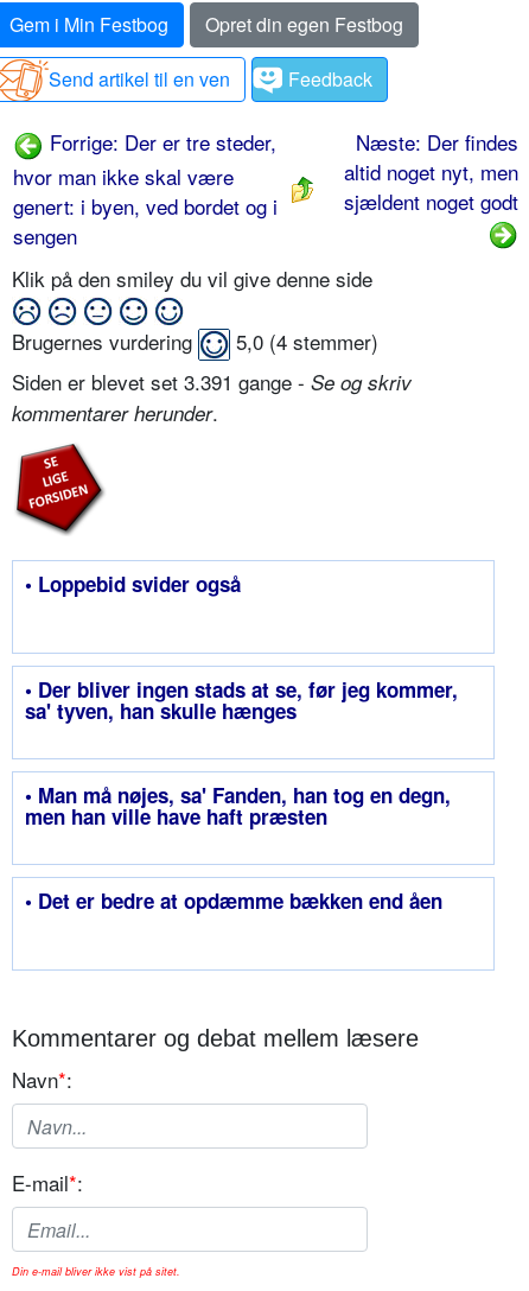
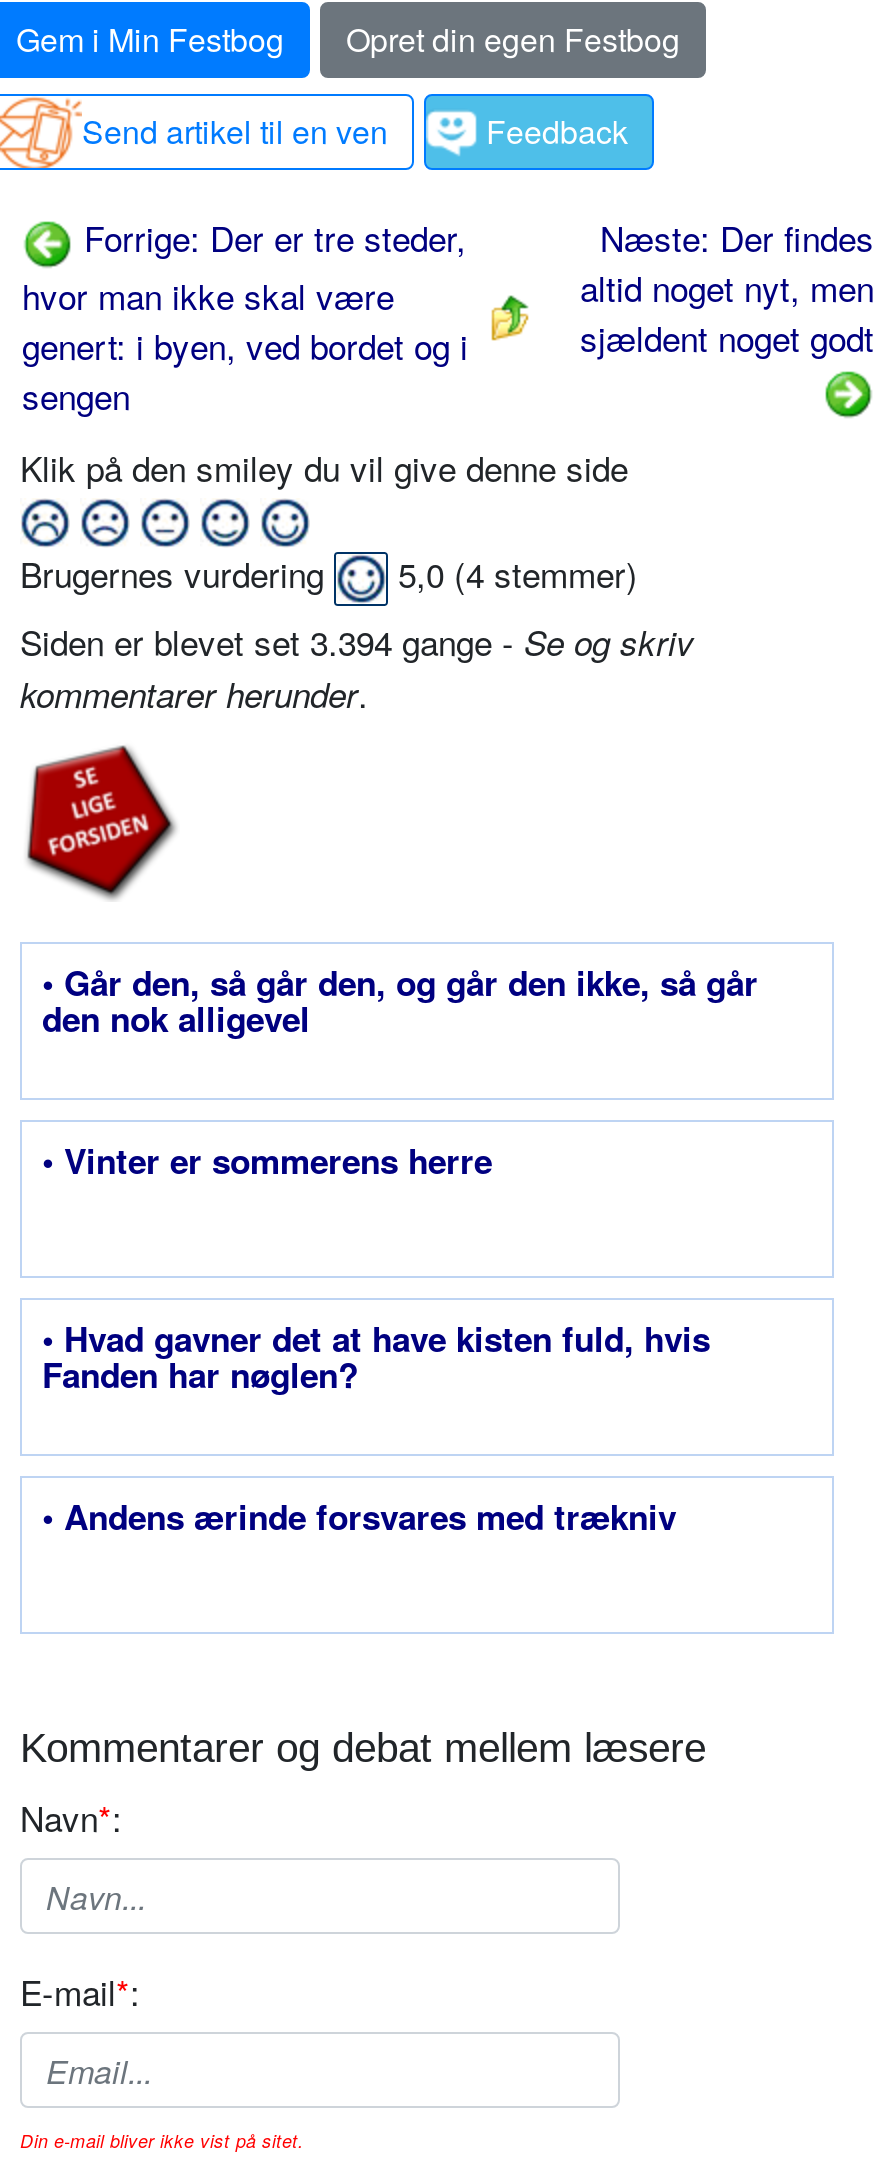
- Siden er blevet set 3.391 gange - Se og skriv
+ Siden er blevet set 3.394 gange - Se og skriv

- • Loppebid svider også
+ • Går den, så går den, og går den ikke, så går
+ den nok alligevel

- • Der bliver ingen stads at se, før jeg kommer,
- sa' tyven, han skulle hænges
+ • Vinter er sommerens herre

- • Man må nøjes, sa' Fanden, han tog en degn,
- men han ville have haft præsten
+ • Hvad gavner det at have kisten fuld, hvis
+ Fanden har nøglen?

- • Det er bedre at opdæmme bækken end åen
+ • Andens ærinde forsvares med trækniv
